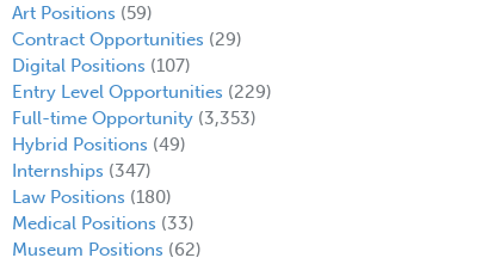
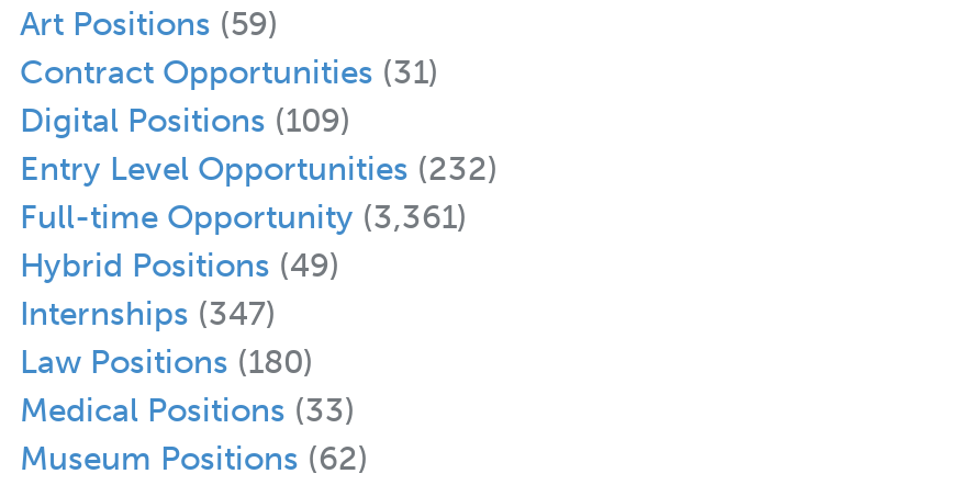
- Contract Opportunities (29)
+ Contract Opportunities (31)

- Digital Positions (107)
+ Digital Positions (109)

- Entry Level Opportunities (229)
+ Entry Level Opportunities (232)

- Full-time Opportunity (3,353)
+ Full-time Opportunity (3,361)
